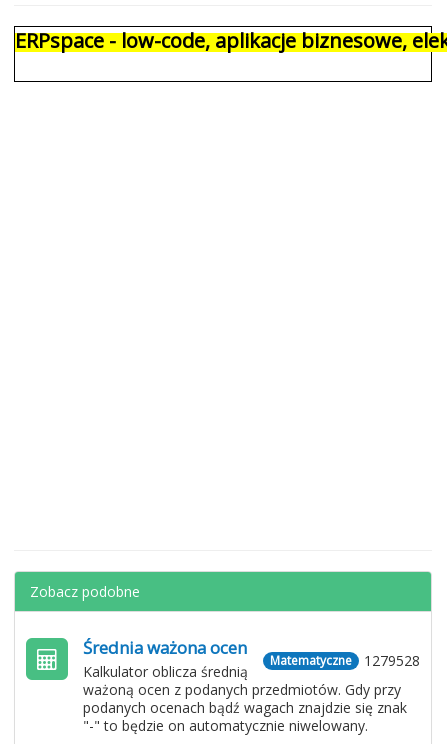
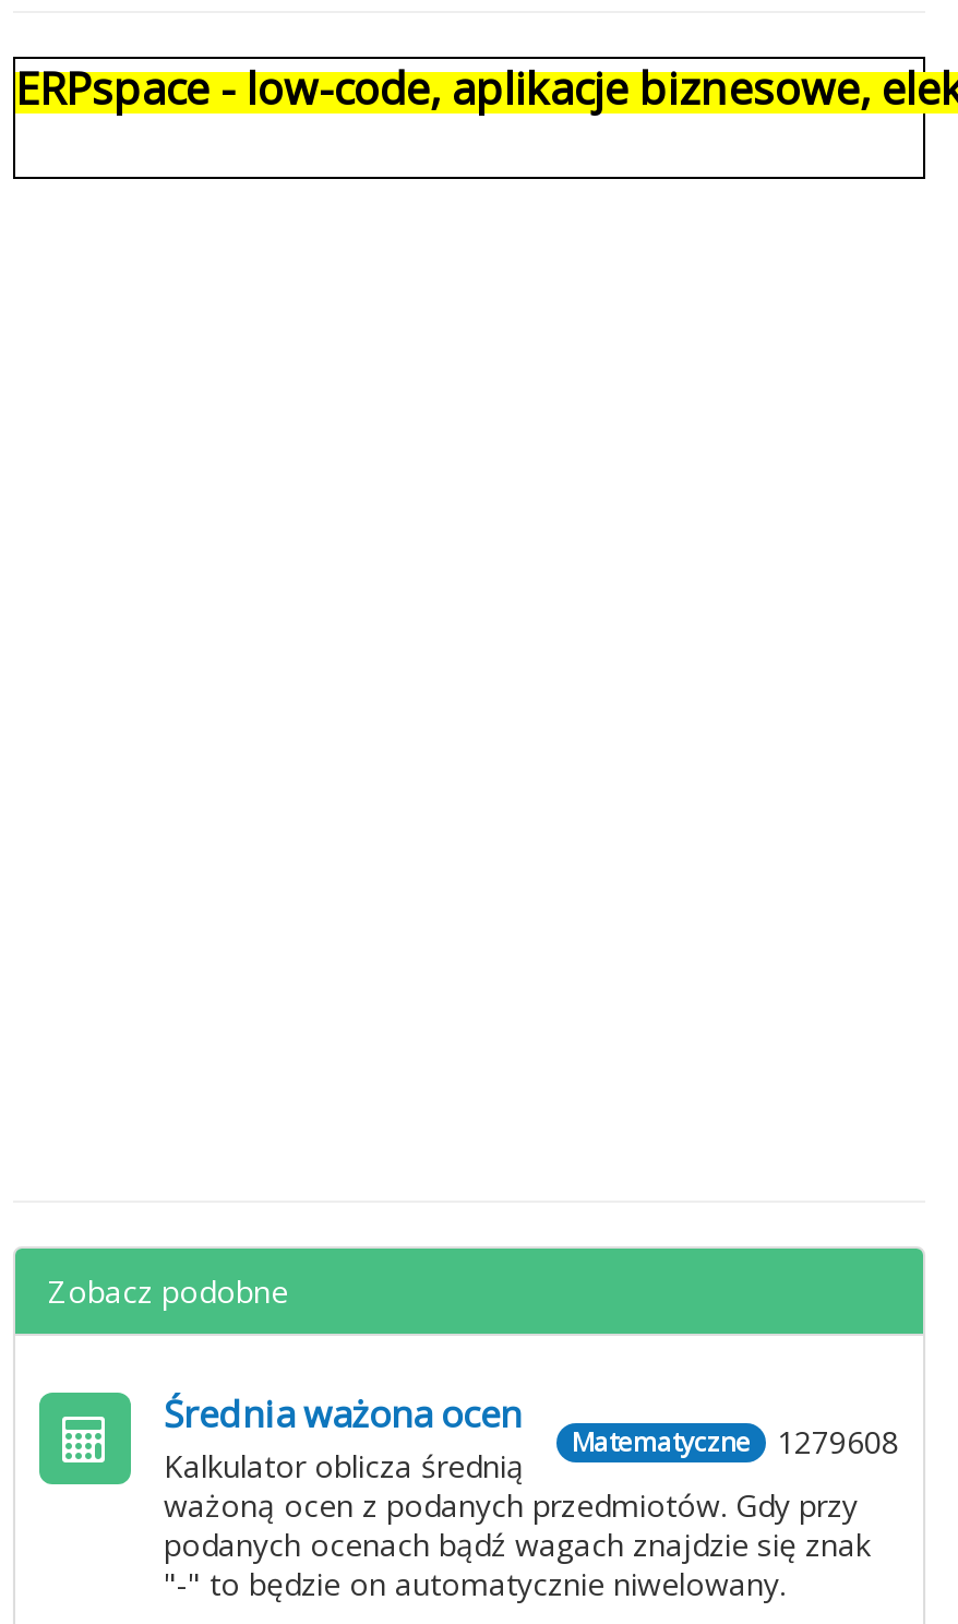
- Matematyczne 1279528
+ Matematyczne 1279608
